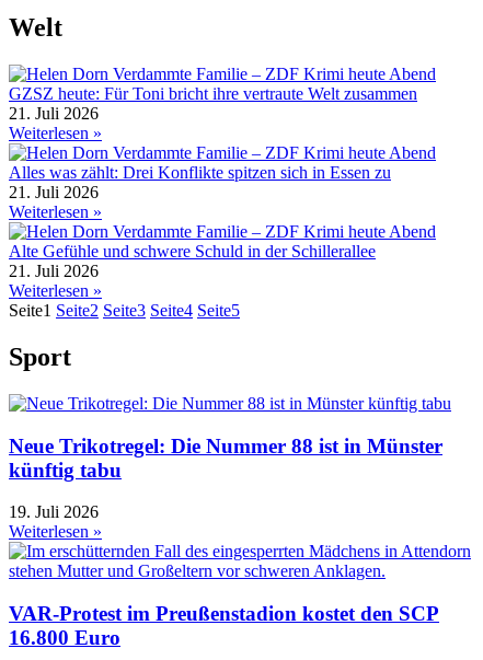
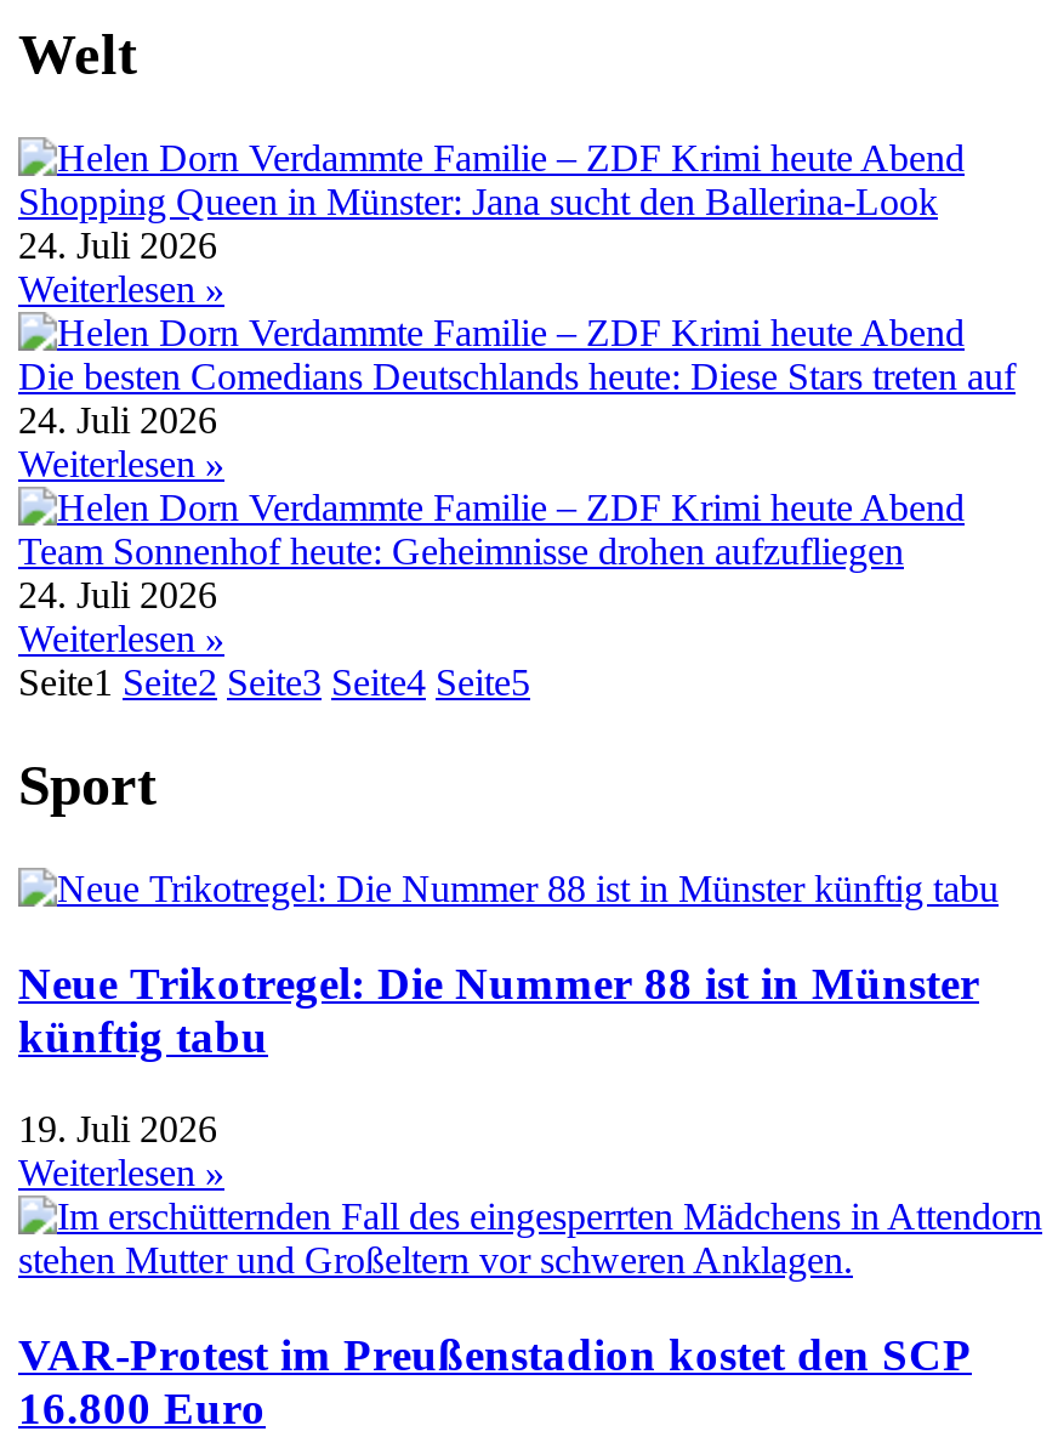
- GZSZ heute: Für Toni bricht ihre vertraute Welt zusammen
- 21. Juli 2026
+ Shopping Queen in Münster: Jana sucht den Ballerina-Look
+ 24. Juli 2026

- Alles was zählt: Drei Konflikte spitzen sich in Essen zu
- 21. Juli 2026
+ Die besten Comedians Deutschlands heute: Diese Stars treten auf
+ 24. Juli 2026

- Alte Gefühle und schwere Schuld in der Schillerallee
- 21. Juli 2026
+ Team Sonnenhof heute: Geheimnisse drohen aufzufliegen
+ 24. Juli 2026
